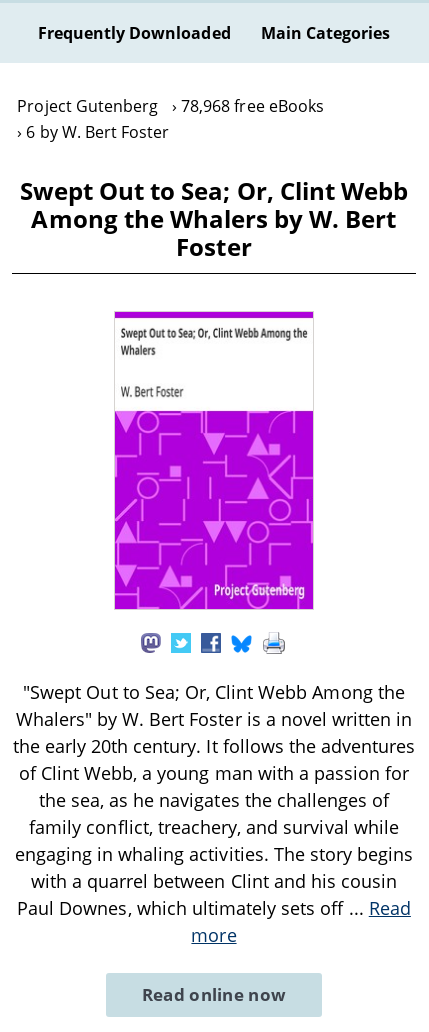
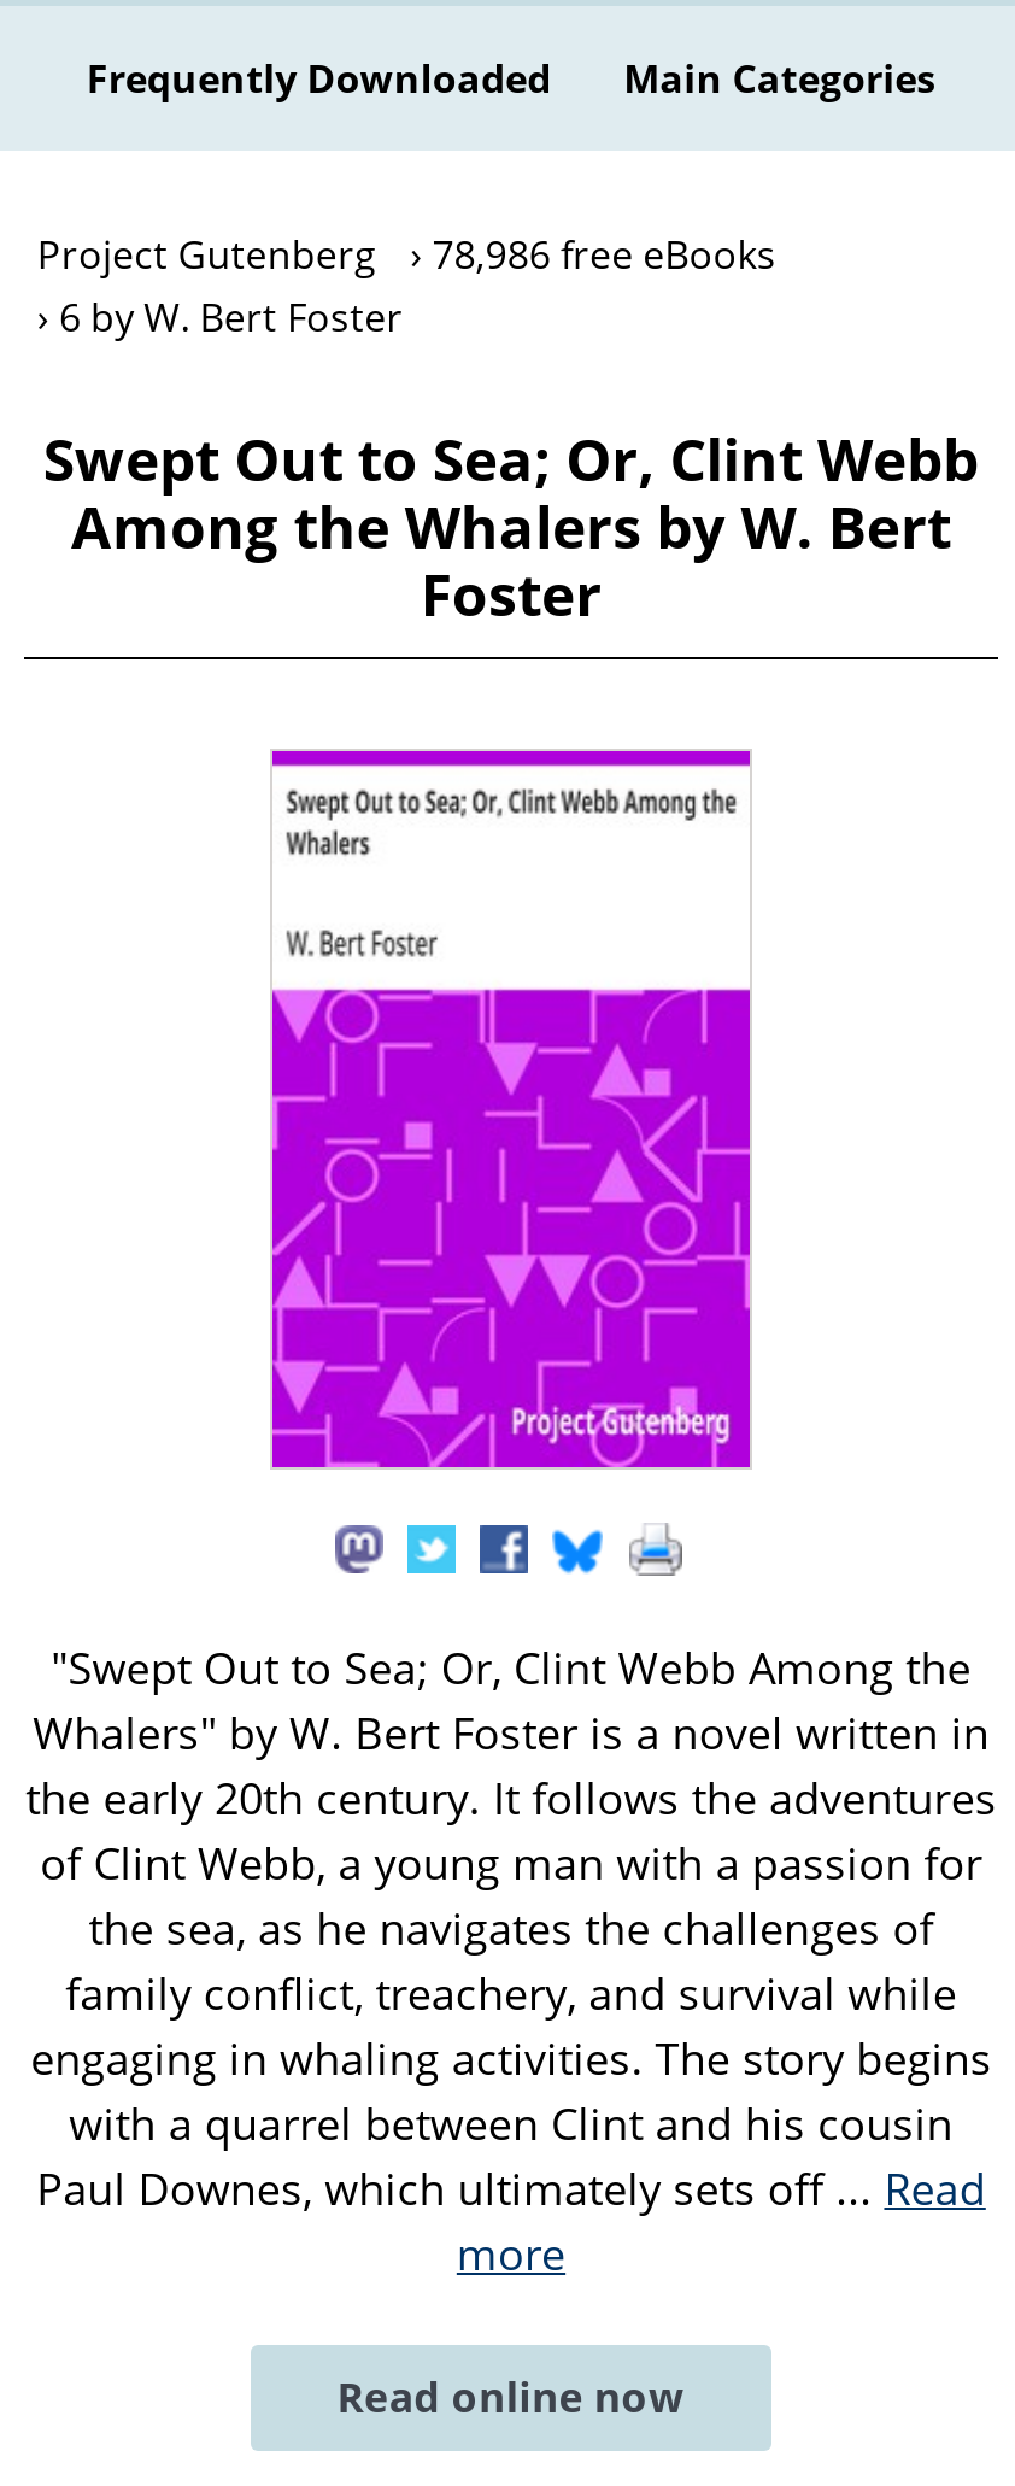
- Project Gutenberg 78,968 free eBooks
+ Project Gutenberg 78,986 free eBooks
